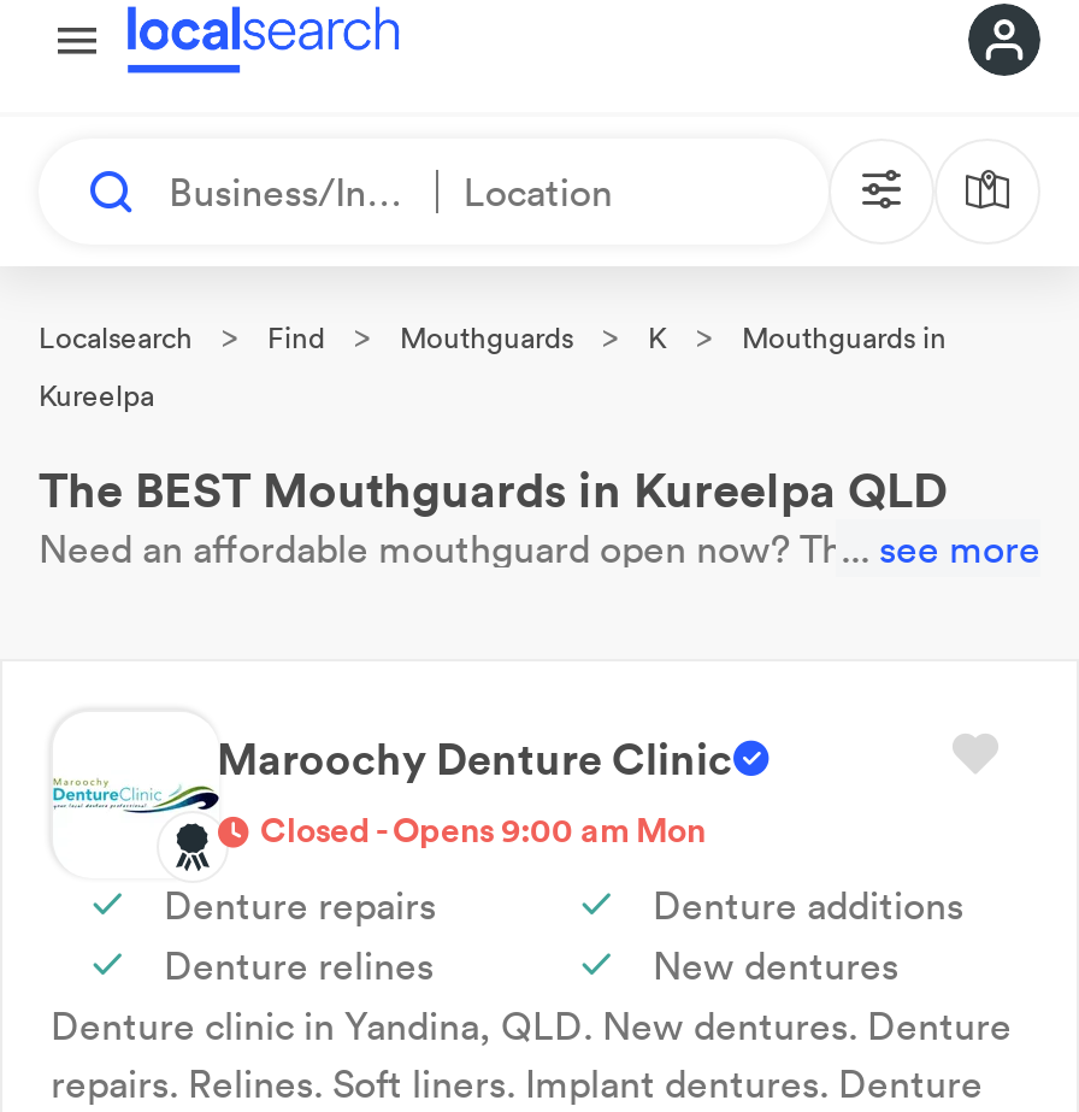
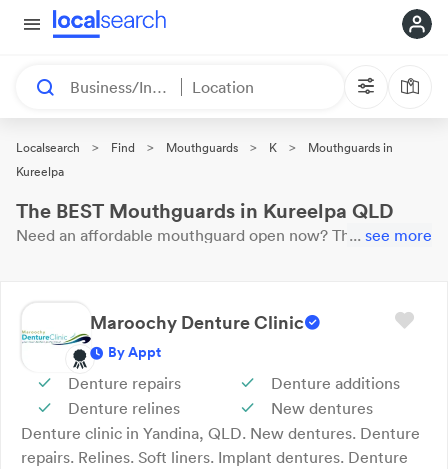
- Closed - Opens 9:00 am Mon
+ By Appt
